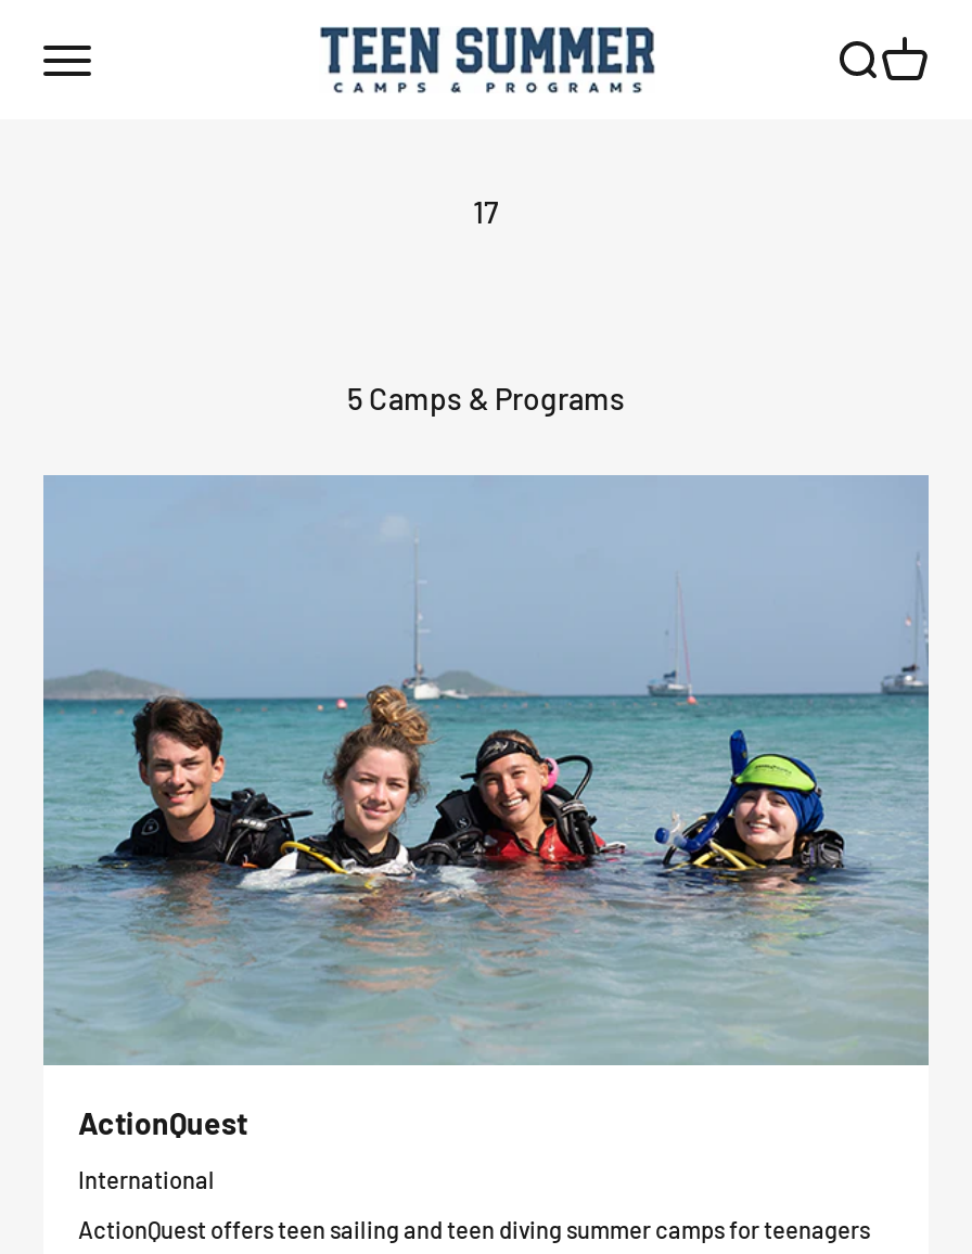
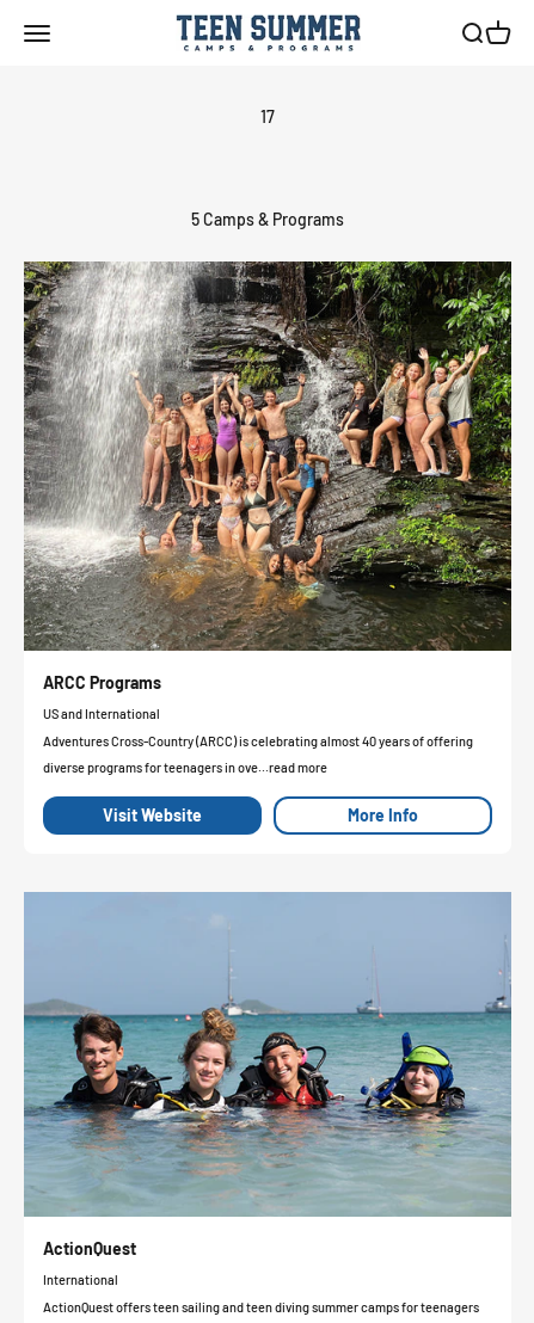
+ [image]
+ ARCC Programs
+ US and International
+ Adventures Cross-Country (ARCC) is celebrating almost 40 years of offering
+ diverse programs for teenagers in ove...read more
+ Visit Website
+ More Info
